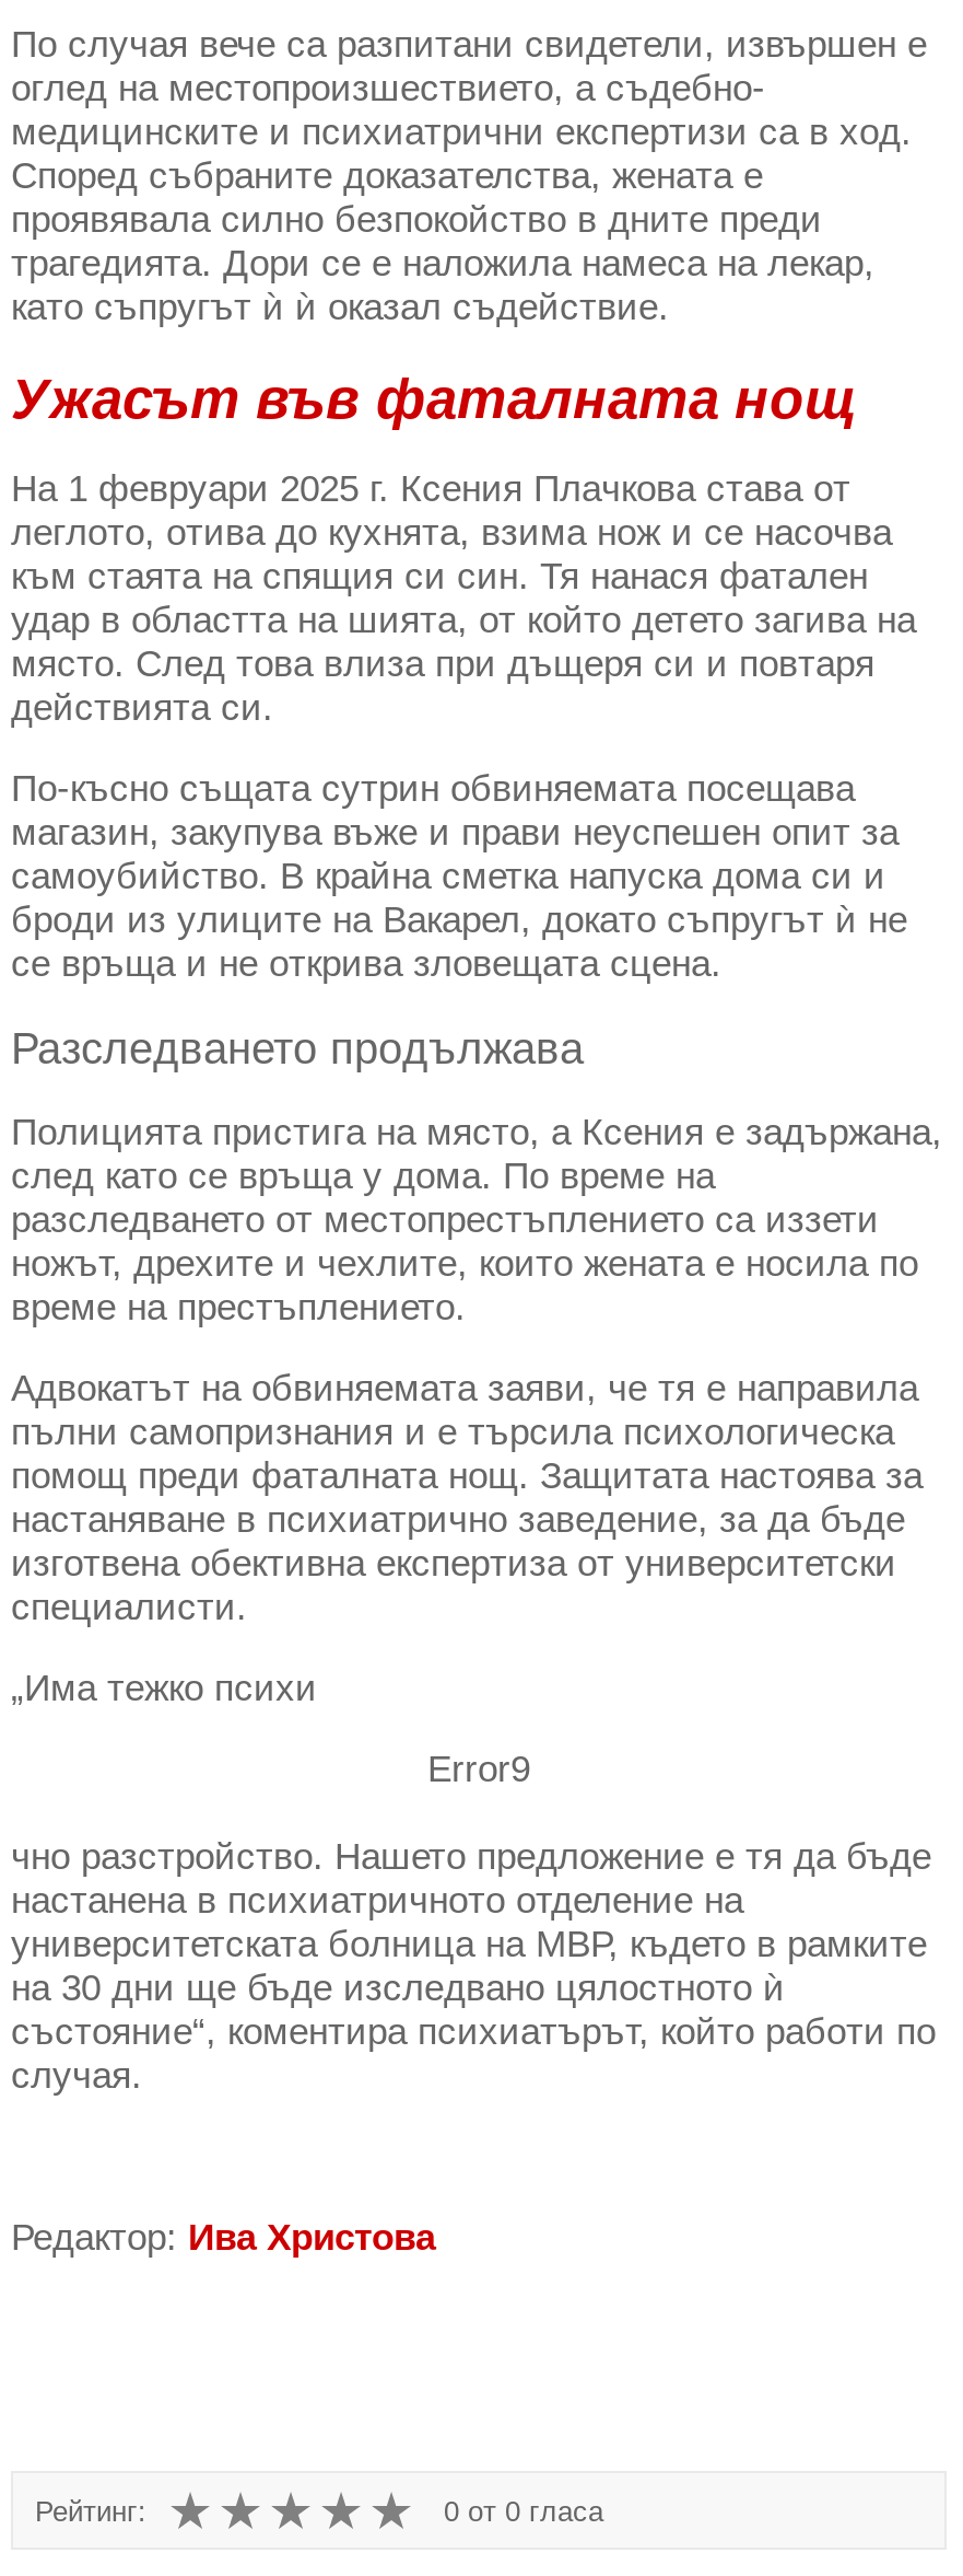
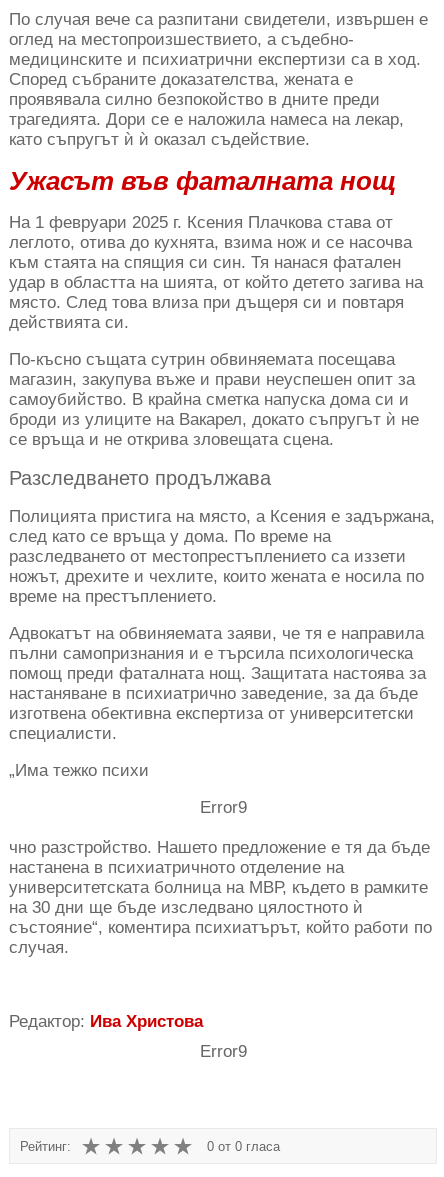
+ Error9
